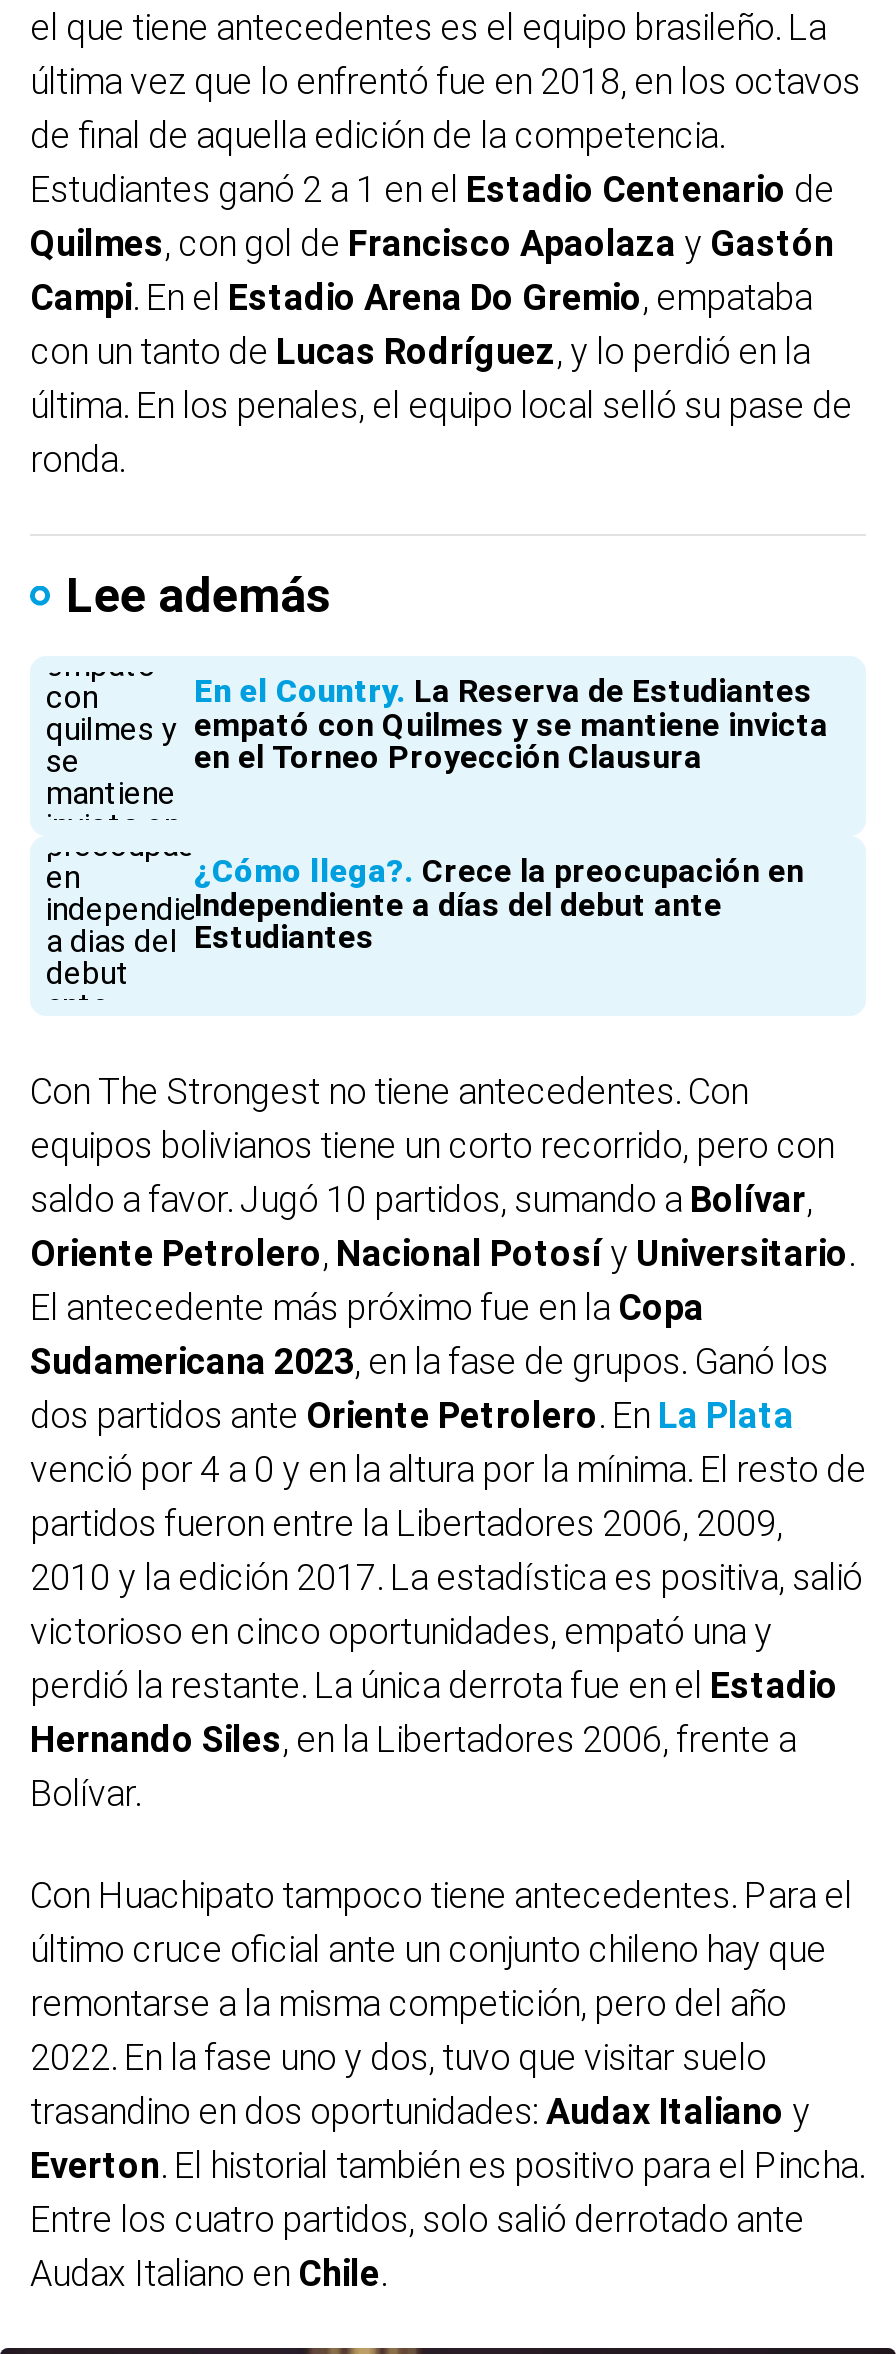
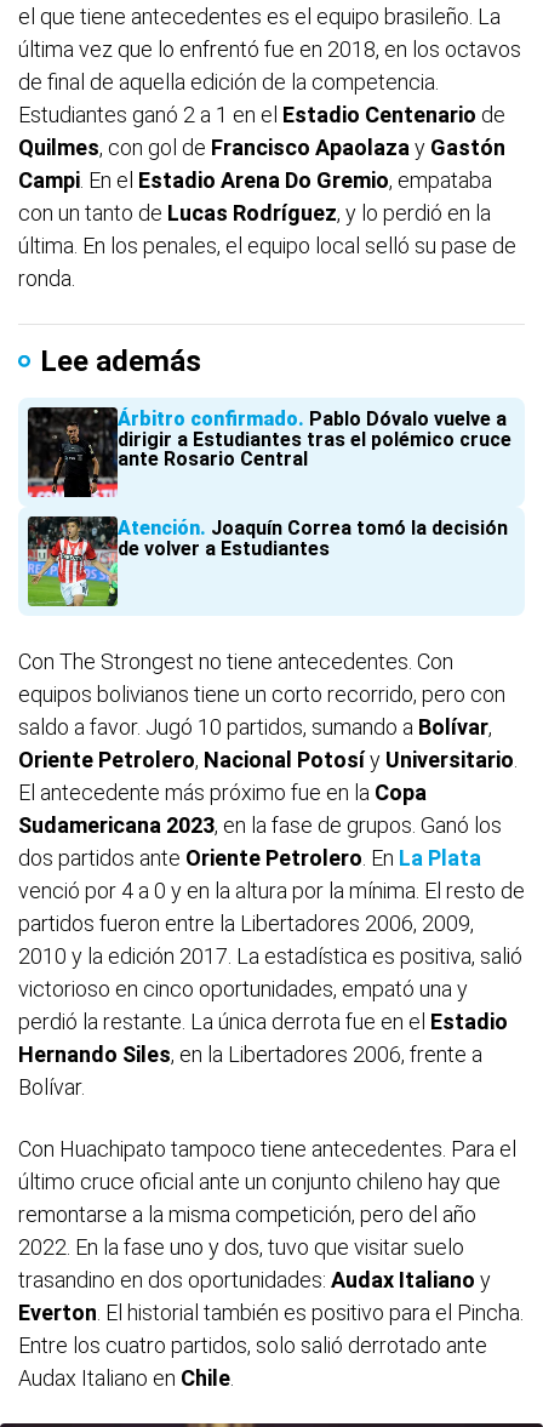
- [image]
- En el Country La Reserva de Estudiantes
- empató con Quilmes y se mantiene invicta
- en el Torneo Proyección Clausura
+ [image]
+ Árbitro confirmado Pablo Dóvalo vuelve a
+ dirigir a Estudiantes tras el polémico cruce
+ ante Rosario Central

- [image]
- ¿Cómo llega? Crece la preocupación en
- Independiente a días del debut ante
- Estudiantes
+ [image]
+ Atención Joaquín Correa tomó la decisión
+ de volver a Estudiantes
